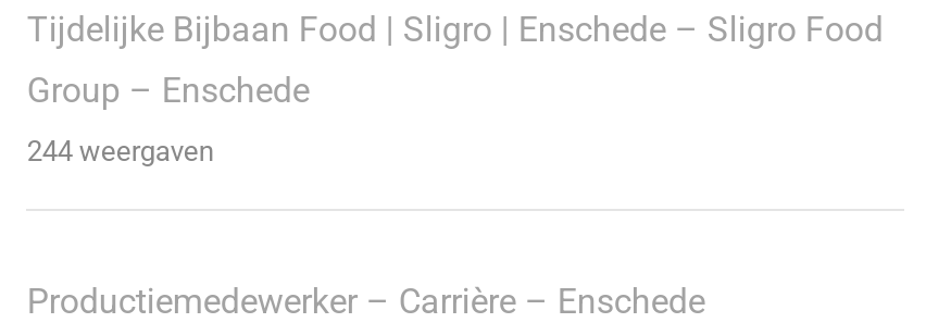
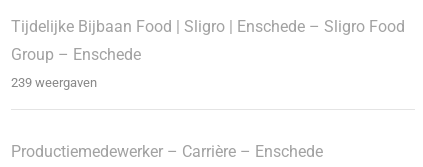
- 244 weergaven
+ 239 weergaven
